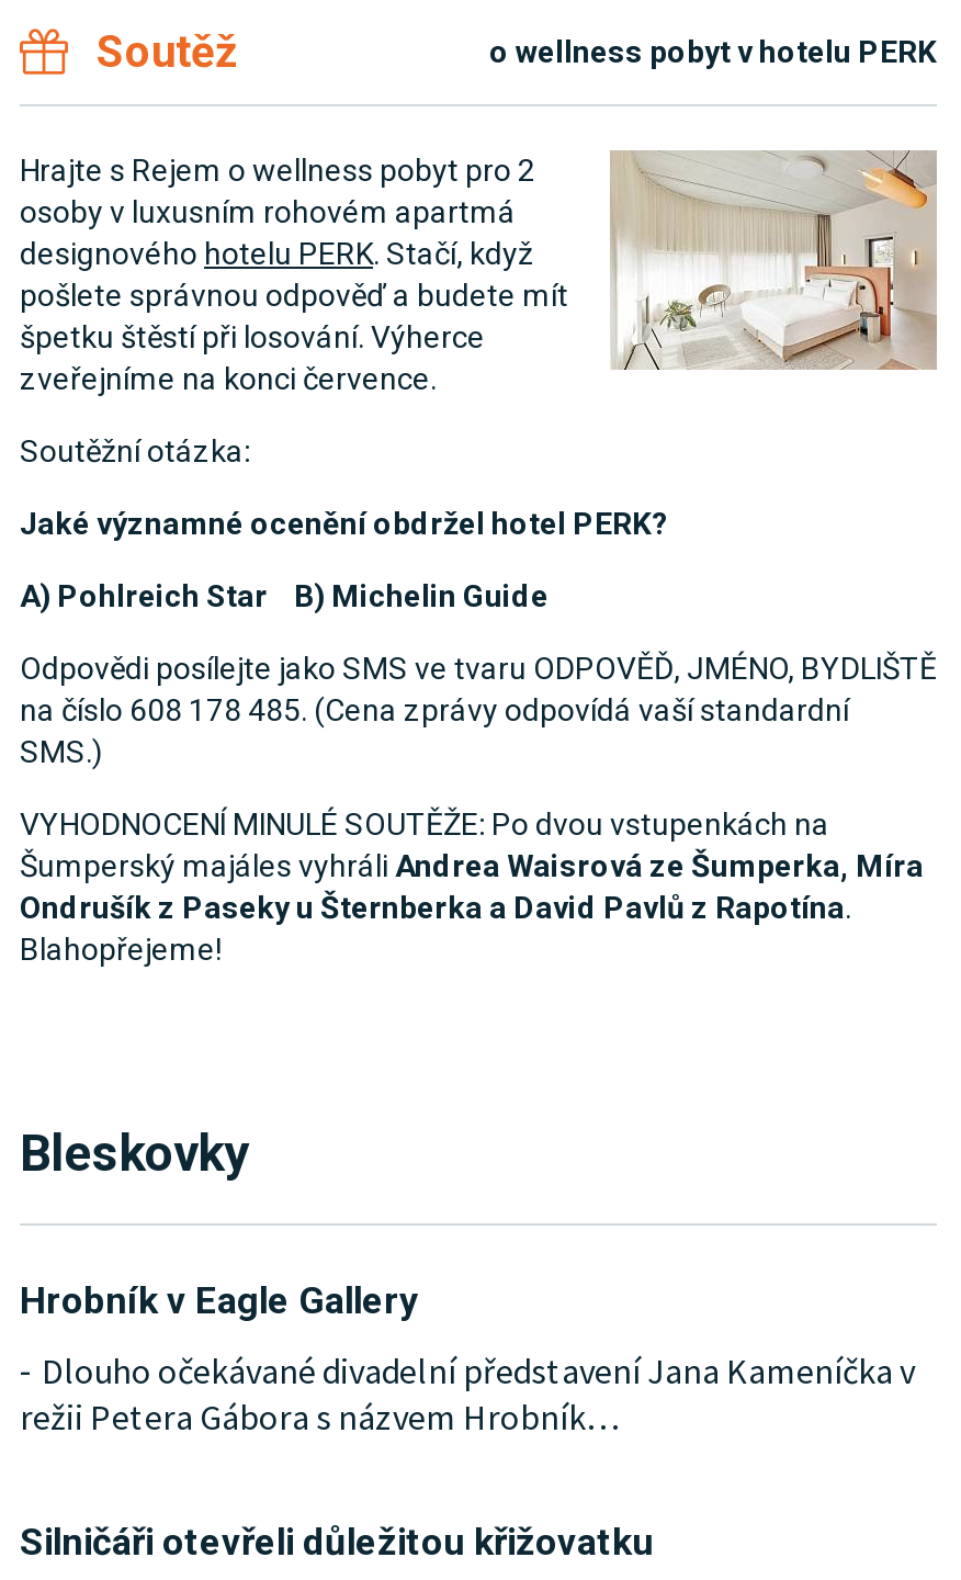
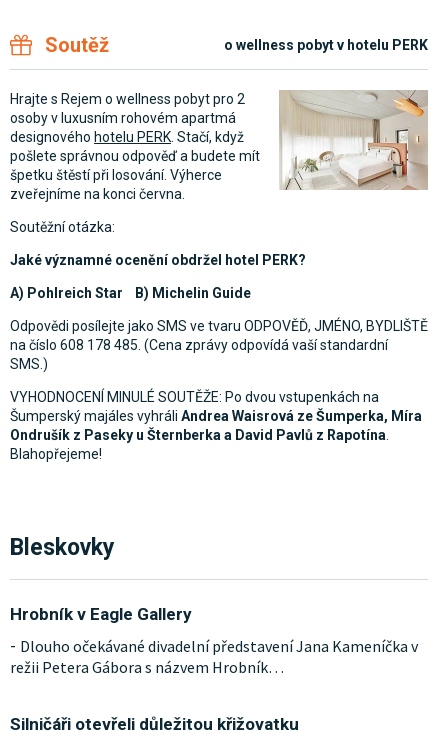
- zveřejníme na konci července.
+ zveřejníme na konci června.
